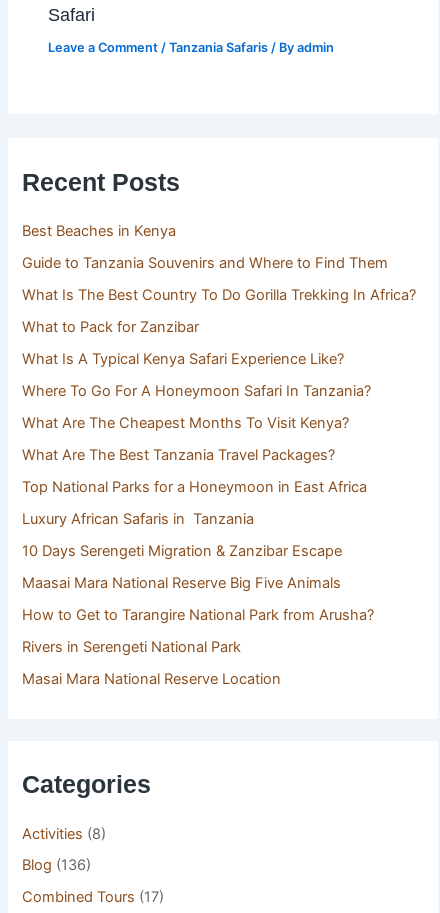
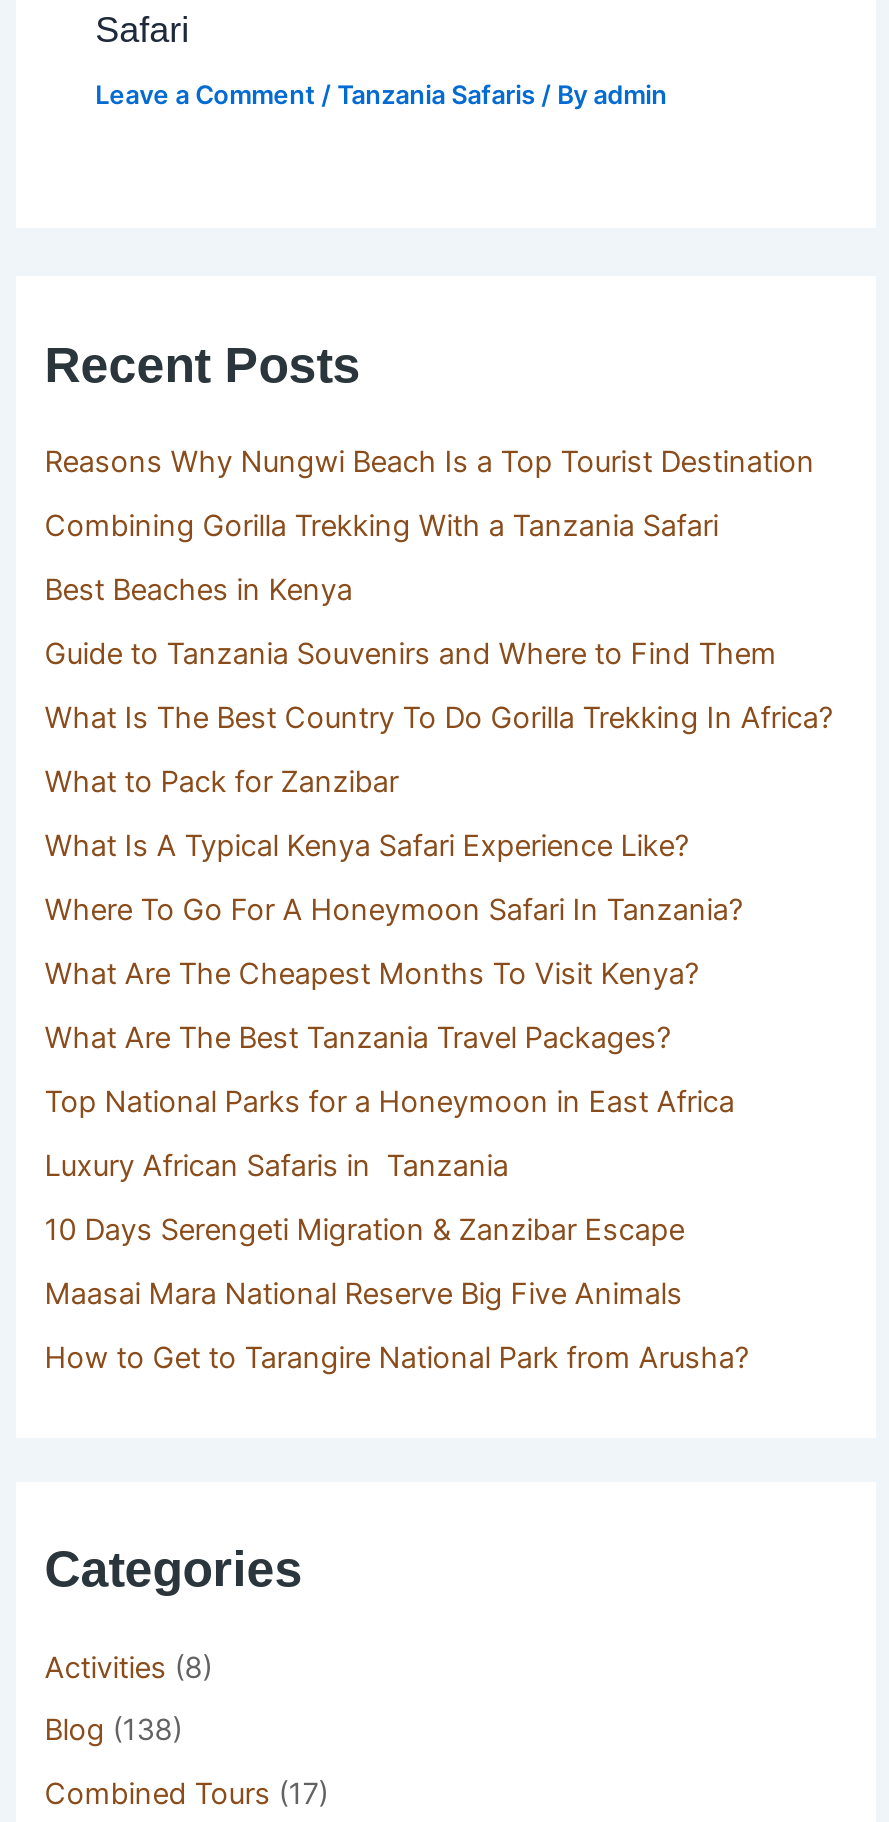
+ Reasons Why Nungwi Beach Is a Top Tourist Destination
+ Combining Gorilla Trekking With a Tanzania Safari

moved down: Best Beaches in Kenya | Guide to Tanzania Souvenirs and Where to Find Them | What Is The Best Country To Do Gorilla Trekking In Africa? | ... | Maasai Mara National Reserve Big Five Animals | How to Get to Tarangire National Park from Arusha?

- Rivers in Serengeti National Park
- Masai Mara National Reserve Location

- Blog (136)
+ Blog (138)
